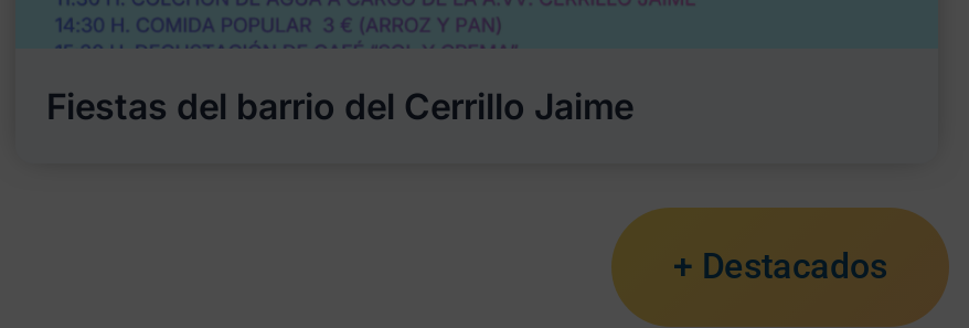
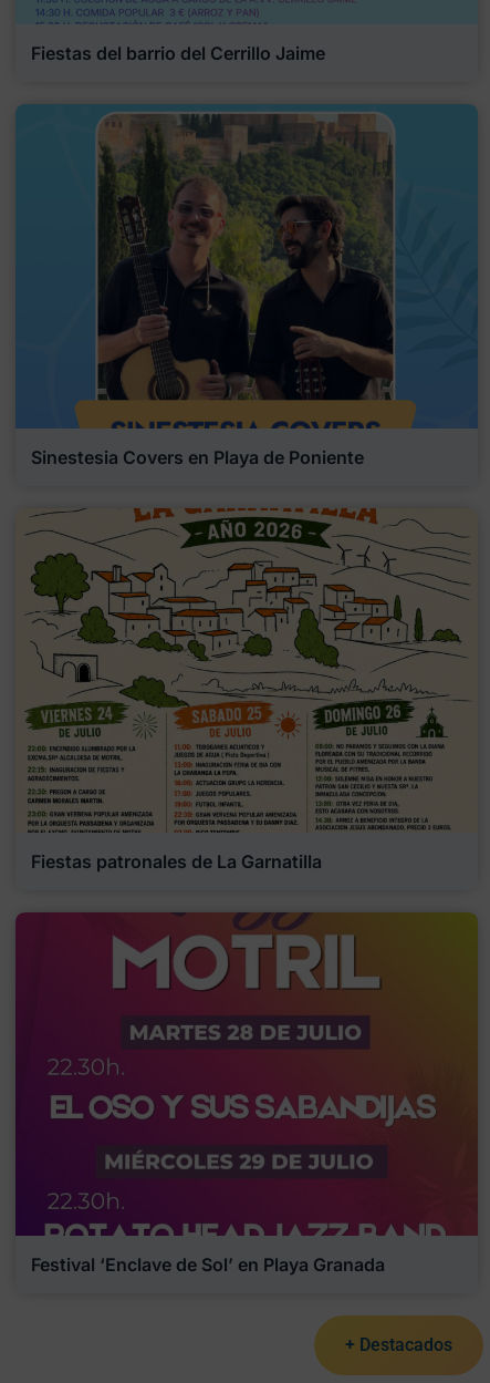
+ [image]
+ Festival ‘Enclave de Sol’ en Playa Granada

+ [image]
+ Sinestesia Covers en Playa de Poniente

+ [image]
+ Fiestas patronales de La Garnatilla
